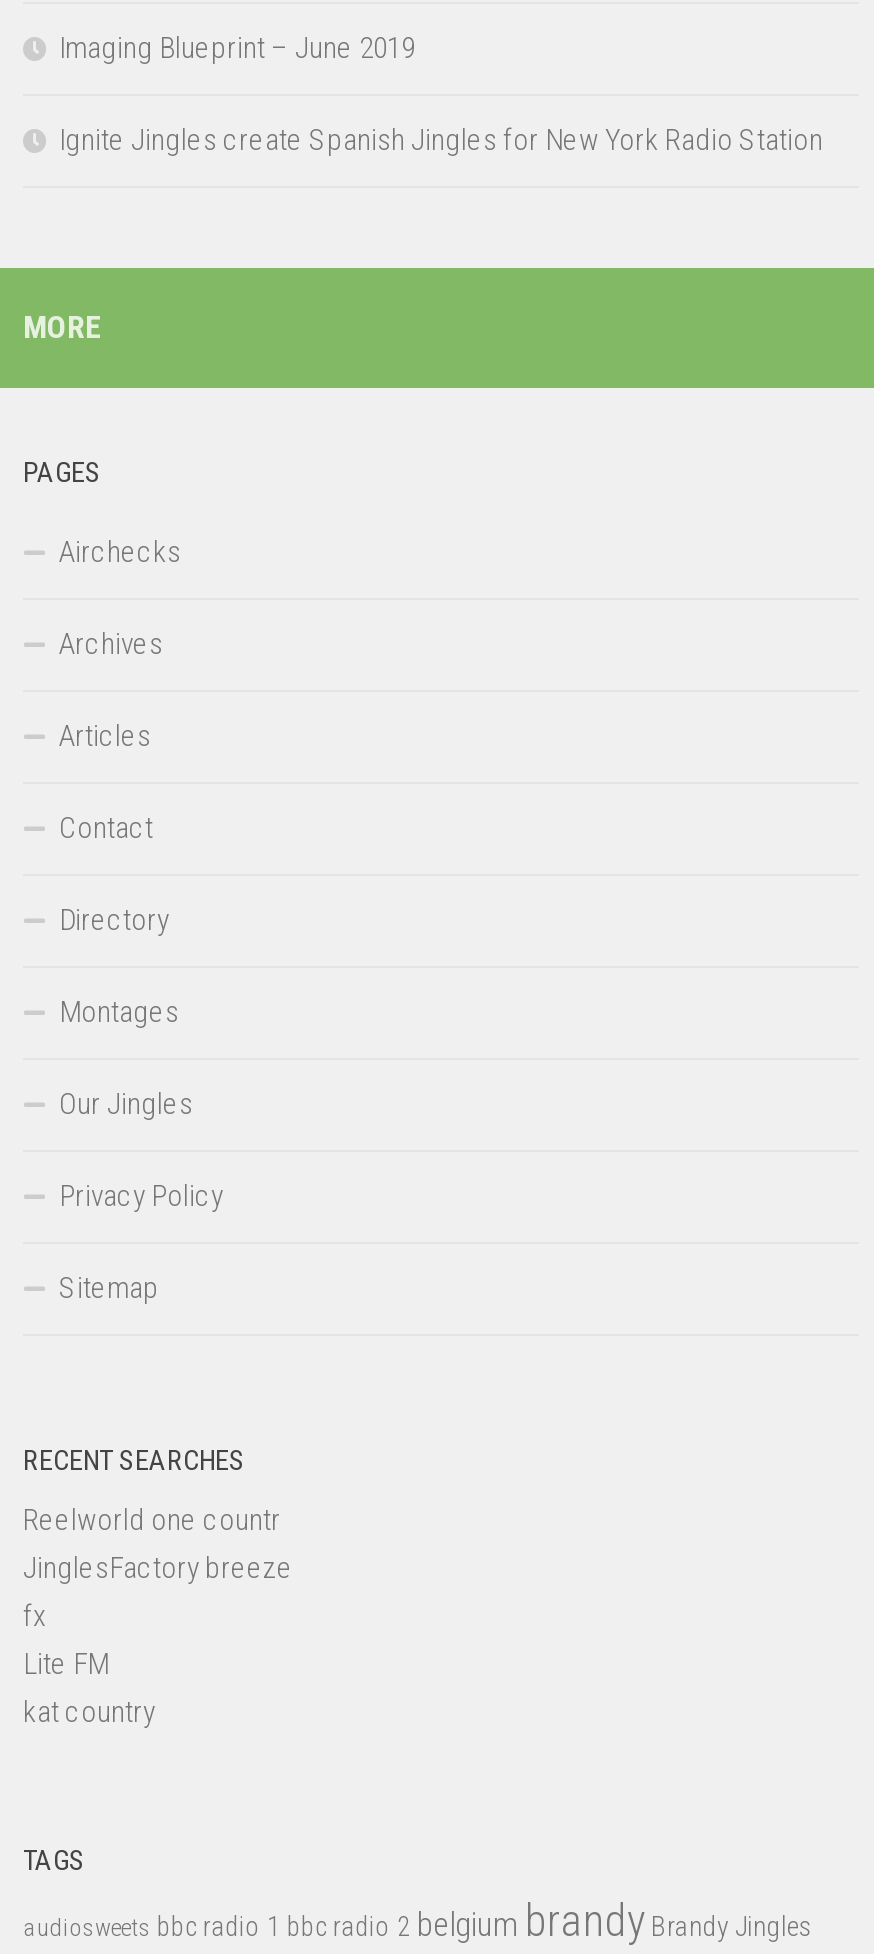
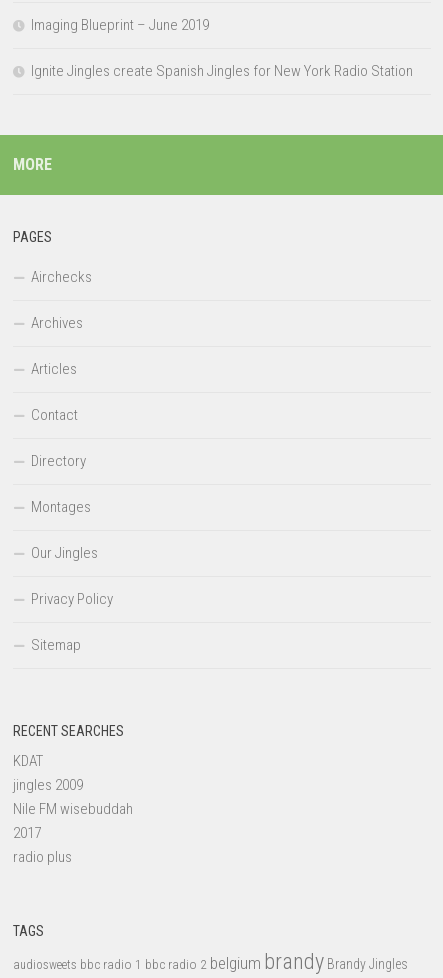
- Reelworld one countr
- JinglesFactory breeze
- fx
- Lite FM
- kat country
+ KDAT
+ jingles 2009
+ Nile FM wisebuddah
+ 2017
+ radio plus
